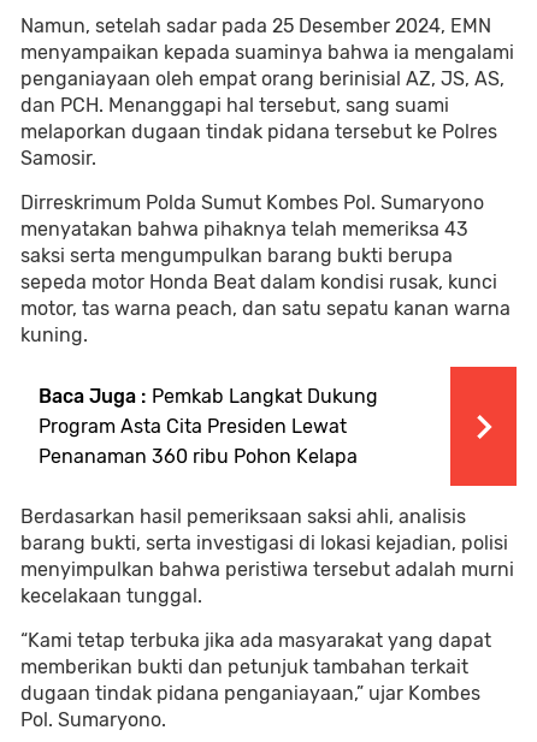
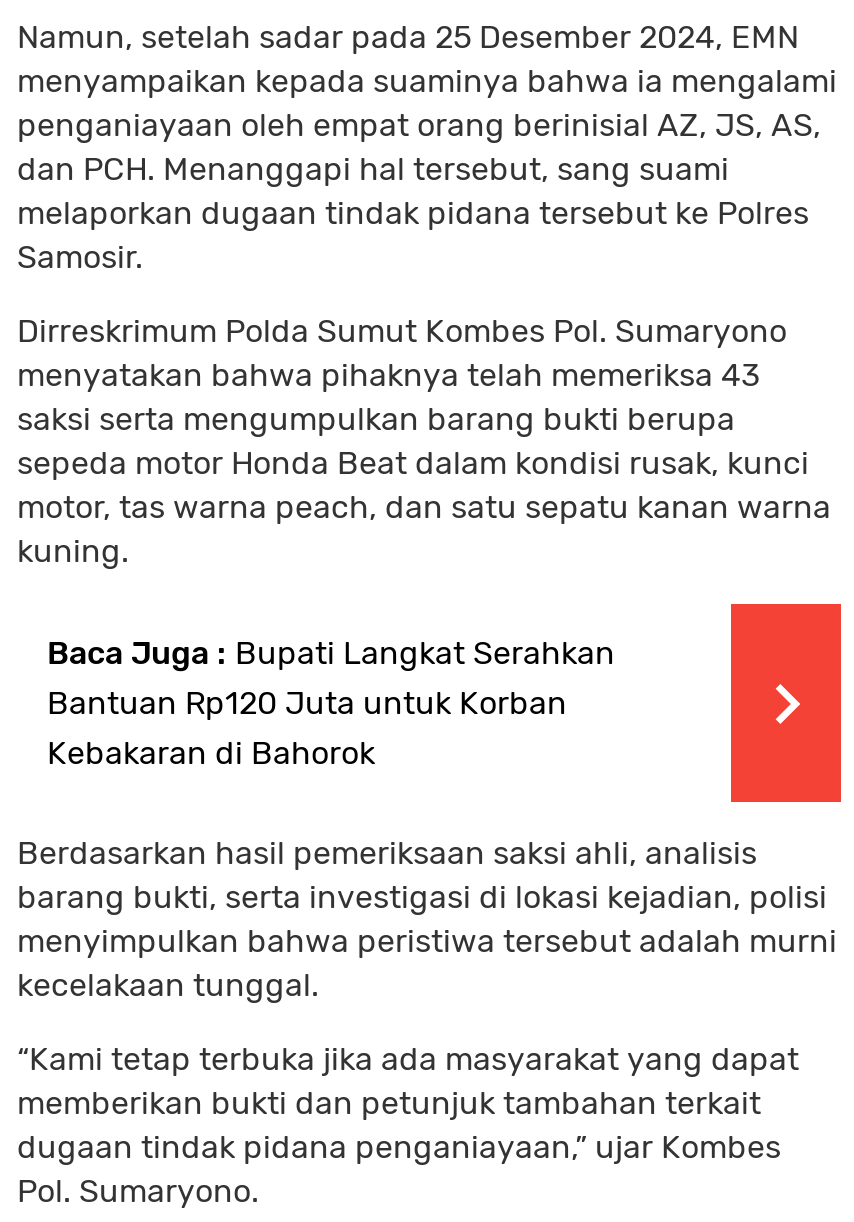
- Baca Juga : Pemkab Langkat Dukung
- Program Asta Cita Presiden Lewat
- Penanaman 360 ribu Pohon Kelapa
+ Baca Juga : Bupati Langkat Serahkan
+ Bantuan Rp120 Juta untuk Korban
+ Kebakaran di Bahorok
